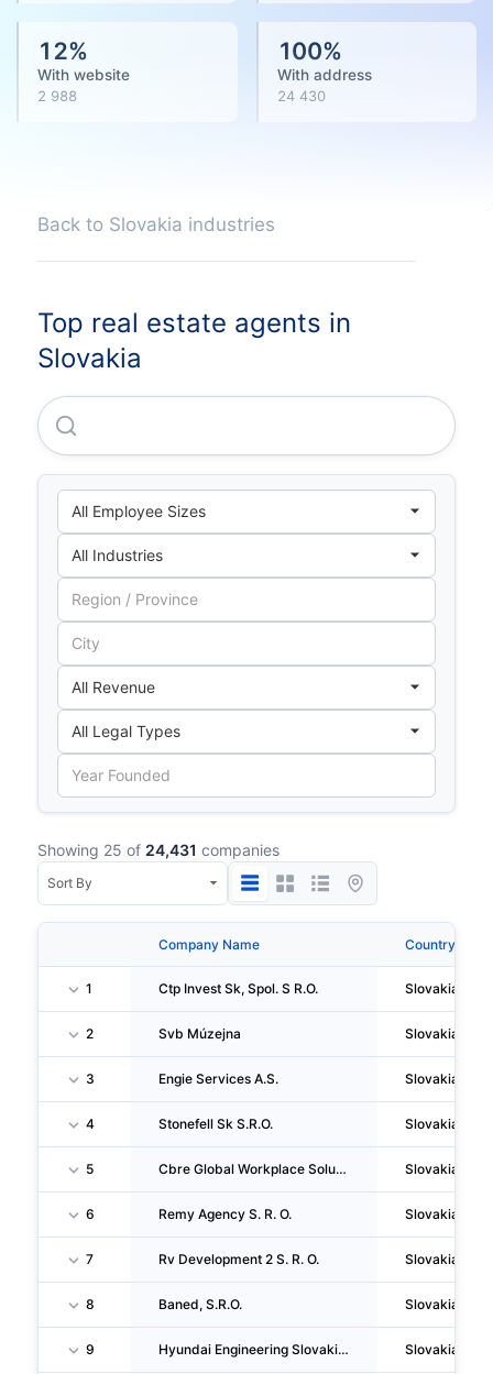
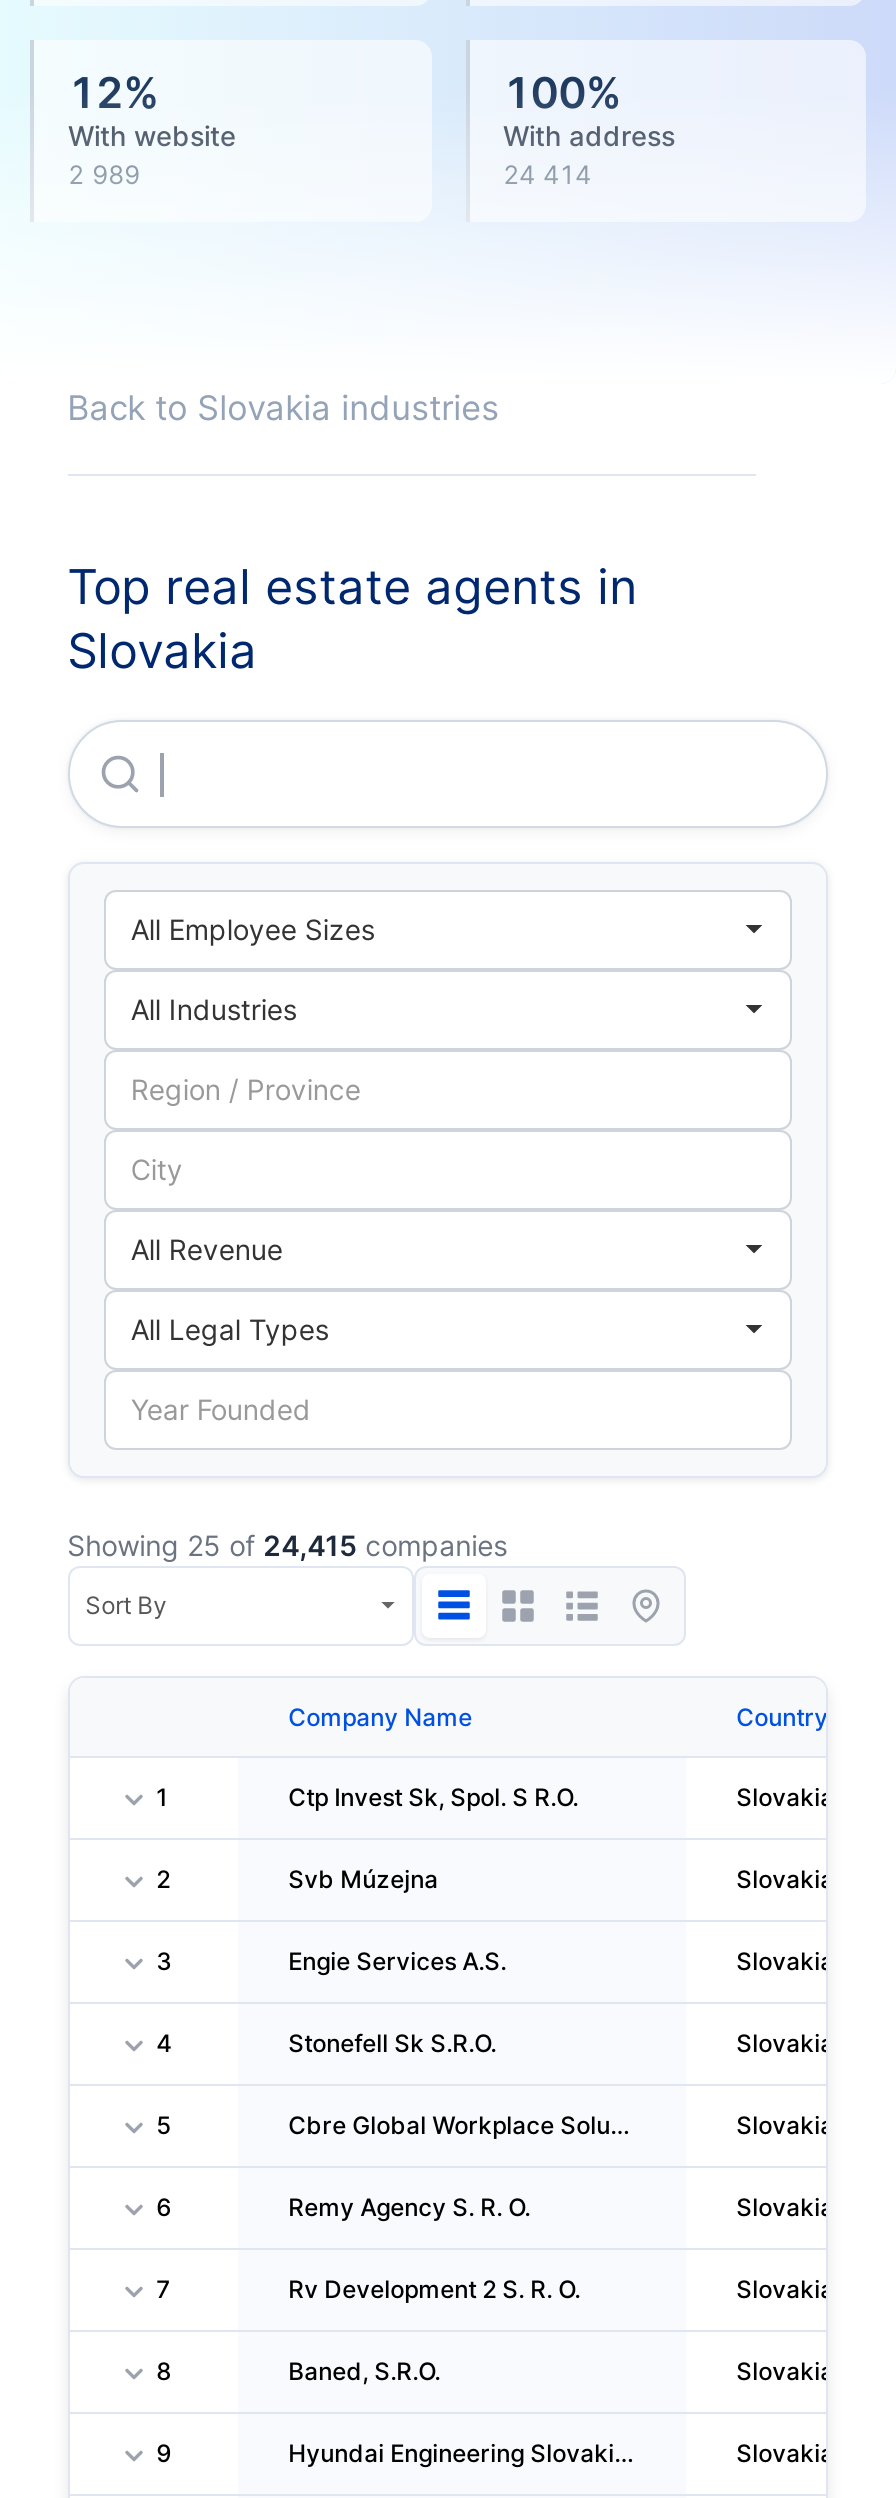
- 2 988
+ 2 989

- 24 430
+ 24 414

- Showing 25 of 24,431 companies
+ Showing 25 of 24,415 companies
